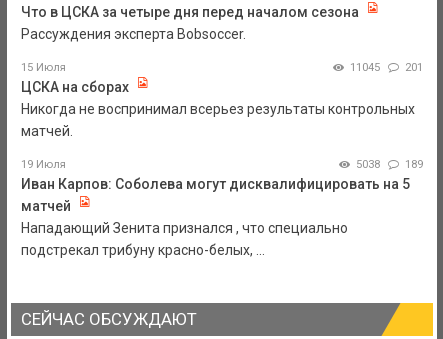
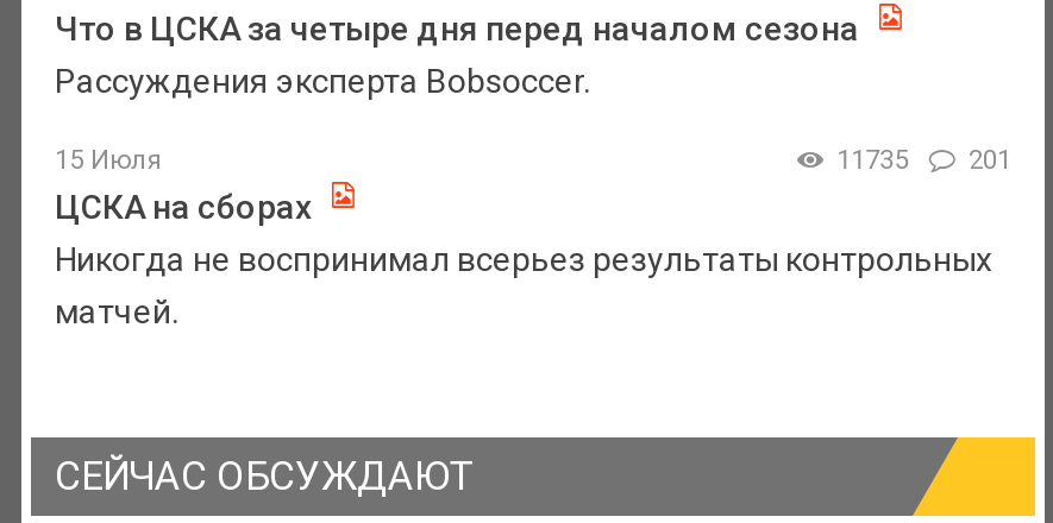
- 11045 201
+ 11735 201

- 19 Июля
- 5038
- 189
- Иван Карпов: Соболева могут дисквалифицировать на 5
- матчей
- Нападающий Зенита признался , что специально
- подстрекал трибуну красно-белых, ...
